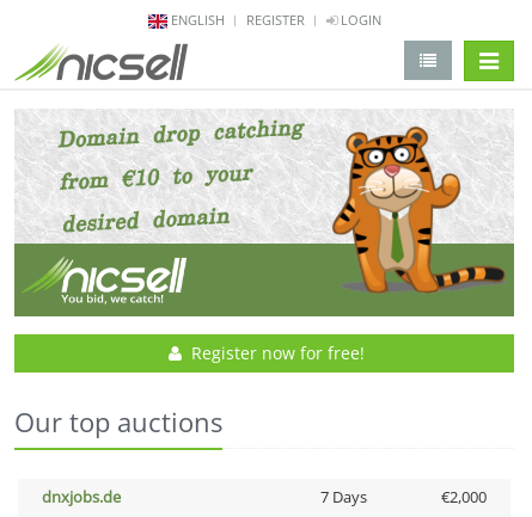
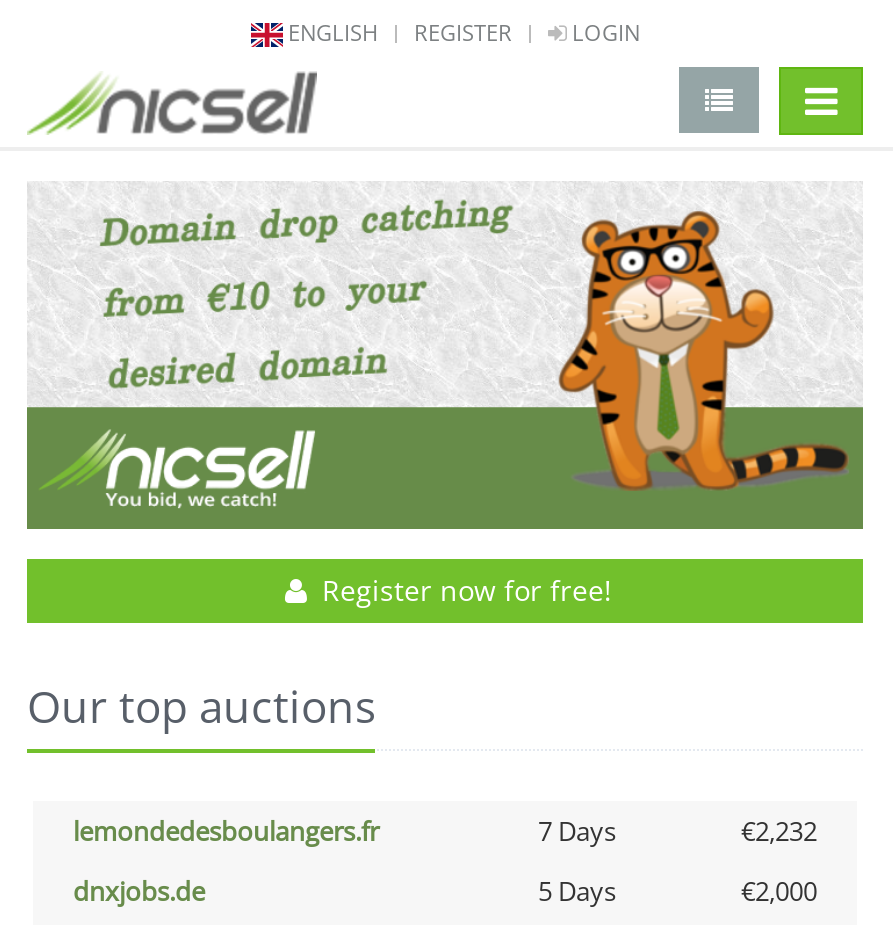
+ lemondedesboulangers.fr
+ 7 Days
+ €2,232

- 7 Days
+ 5 Days
